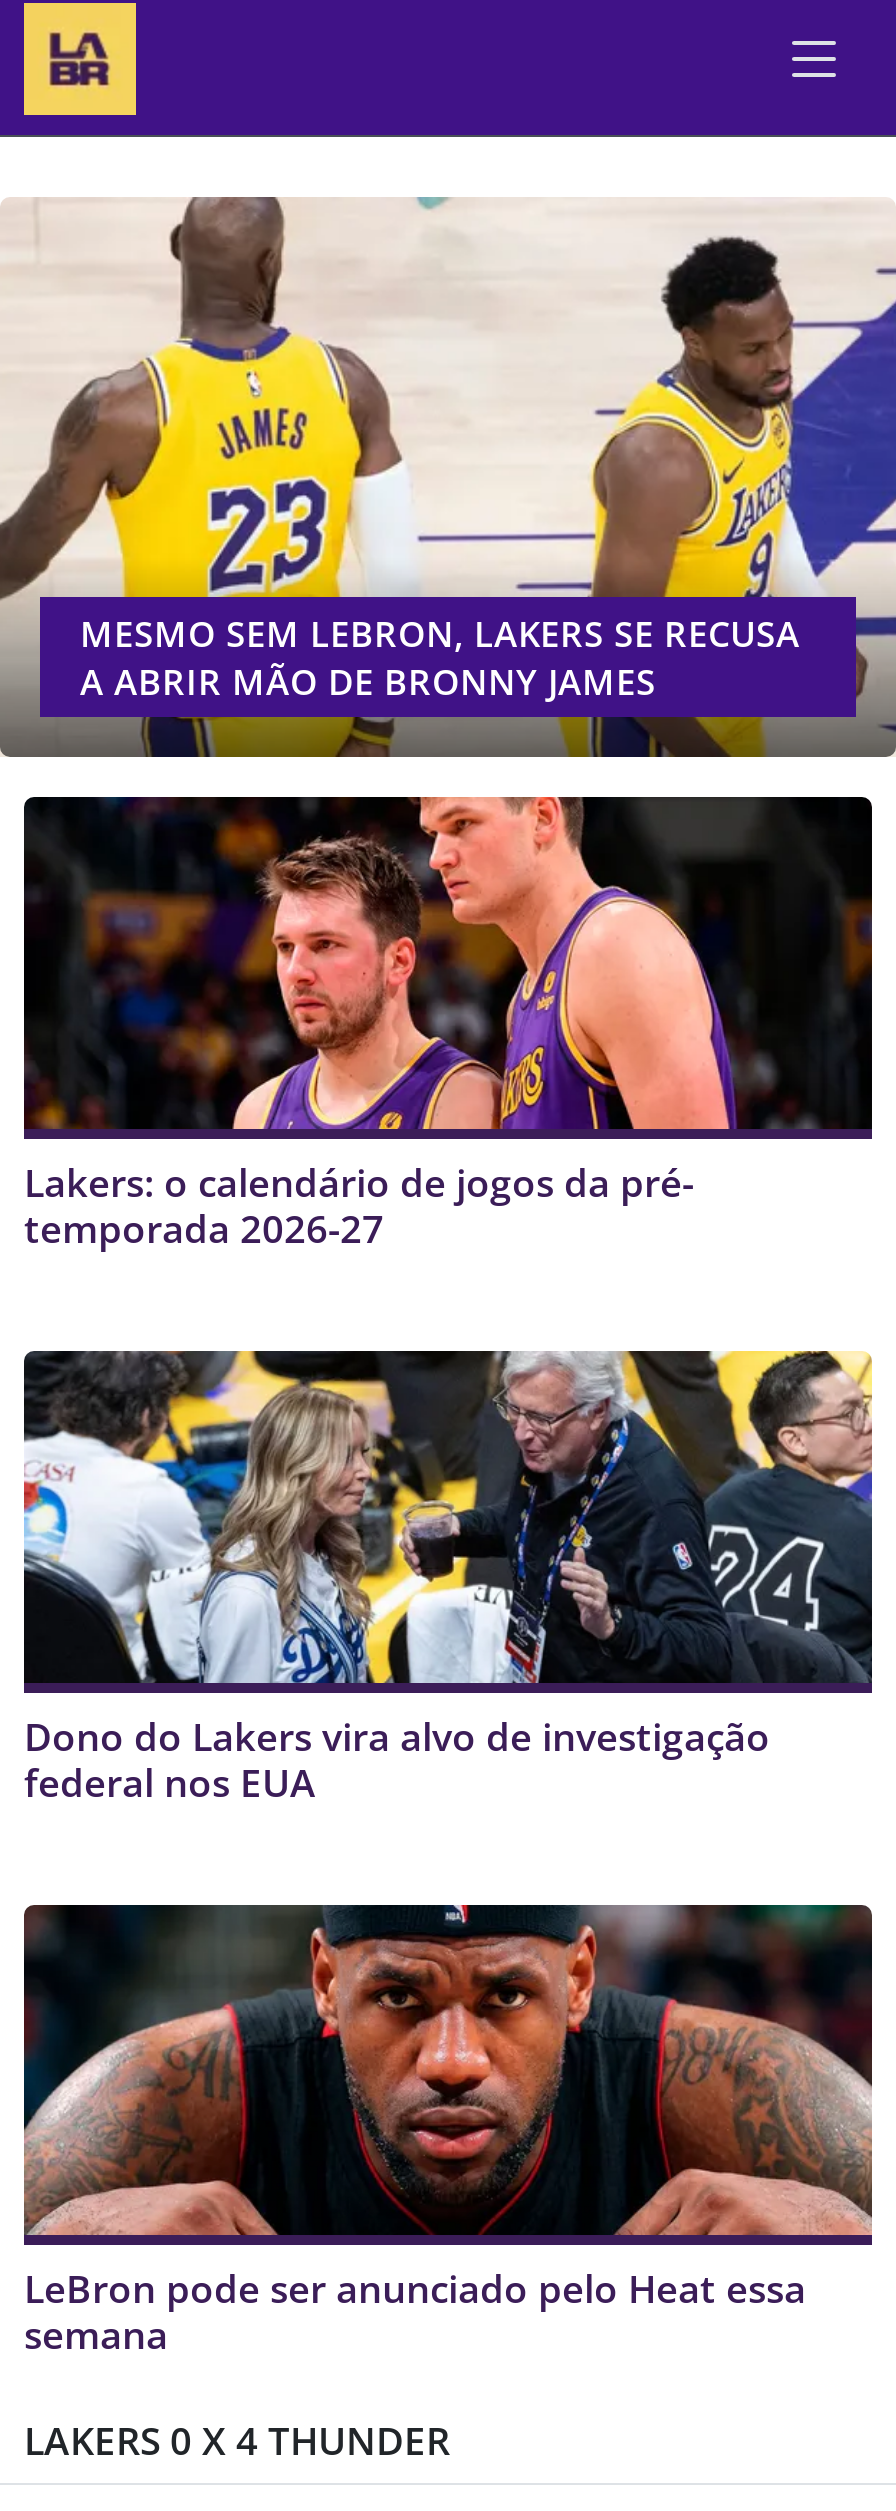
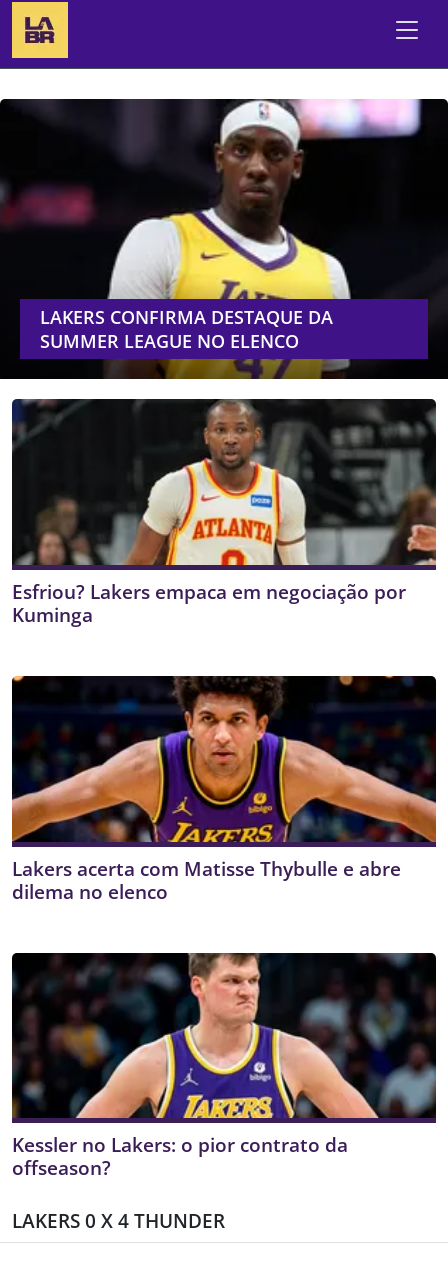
- [image]
- MESMO SEM LEBRON, LAKERS SE RECUSA
- A ABRIR MÃO DE BRONNY JAMES
+ [image]
+ LAKERS CONFIRMA DESTAQUE DA
+ SUMMER LEAGUE NO ELENCO

- [image]
- Lakers: o calendário de jogos da pré-
- temporada 2026-27
+ [image]
+ Esfriou? Lakers empaca em negociação por
+ Kuminga

- [image]
- Dono do Lakers vira alvo de investigação
- federal nos EUA
+ [image]
+ Lakers acerta com Matisse Thybulle e abre
+ dilema no elenco

- [image]
- LeBron pode ser anunciado pelo Heat essa
- semana
+ [image]
+ Kessler no Lakers: o pior contrato da
+ offseason?
